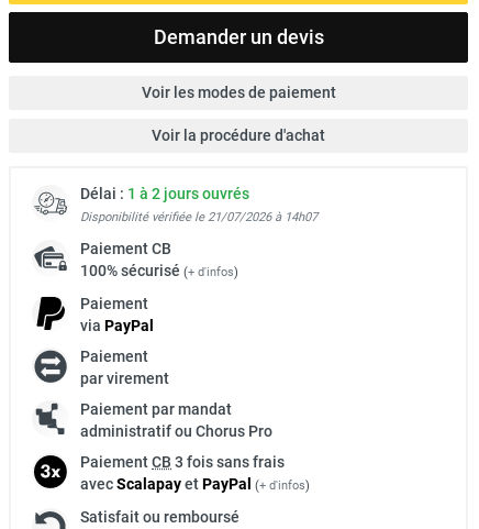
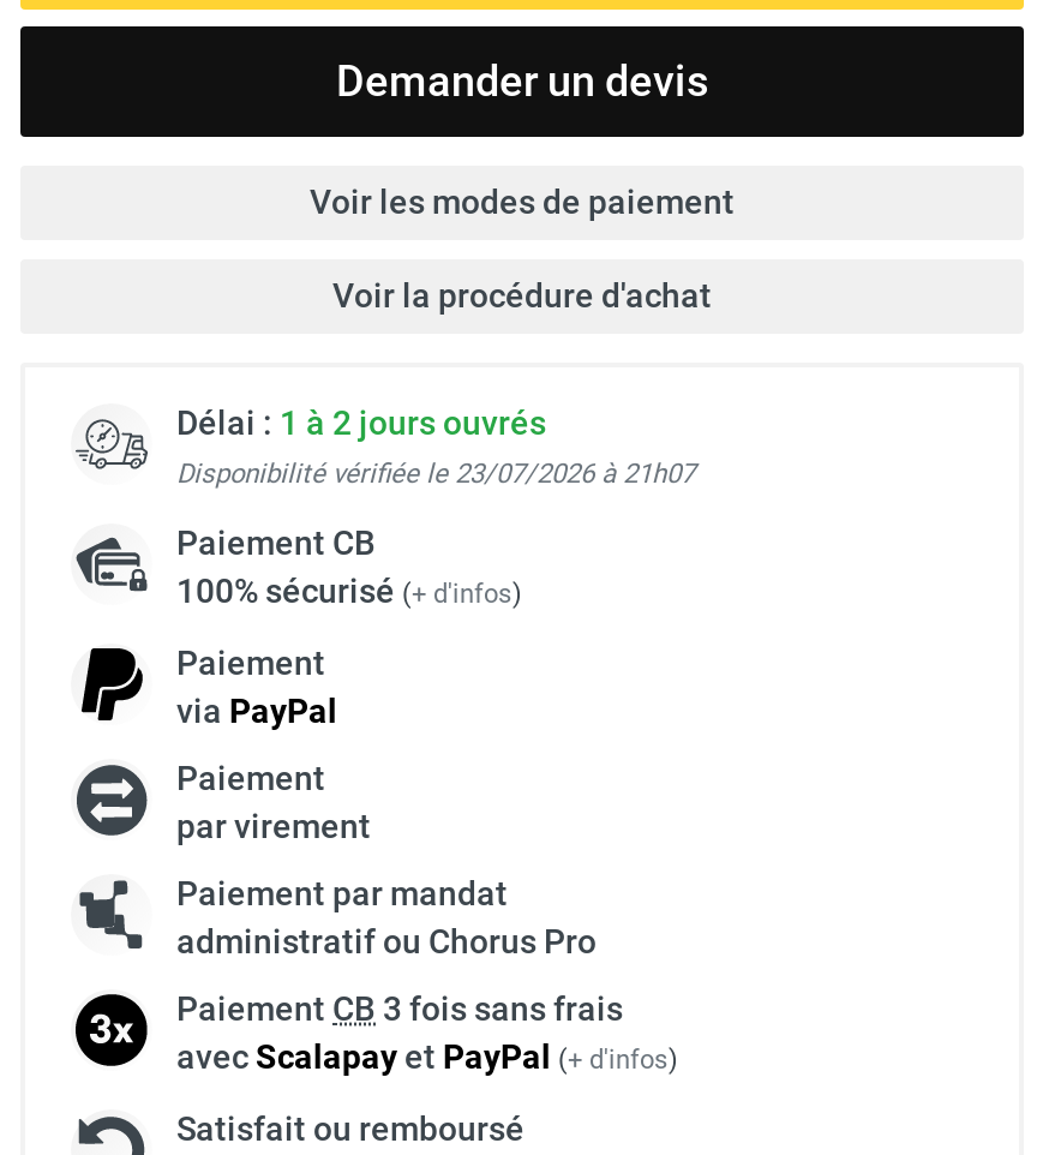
- Disponibilité vérifiée le 21/07/2026 à 14h07
+ Disponibilité vérifiée le 23/07/2026 à 21h07
